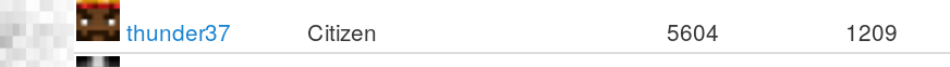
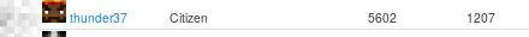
- 5604
+ 5602

- 1209
+ 1207
